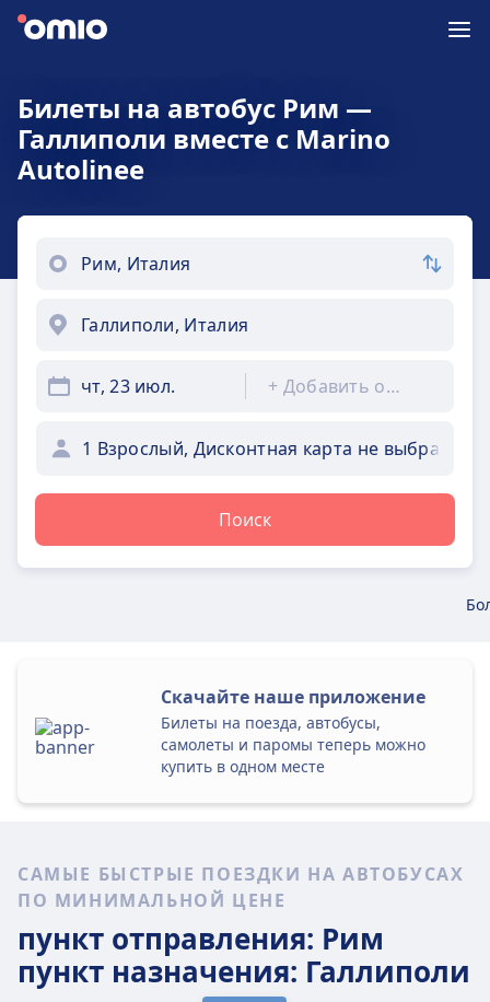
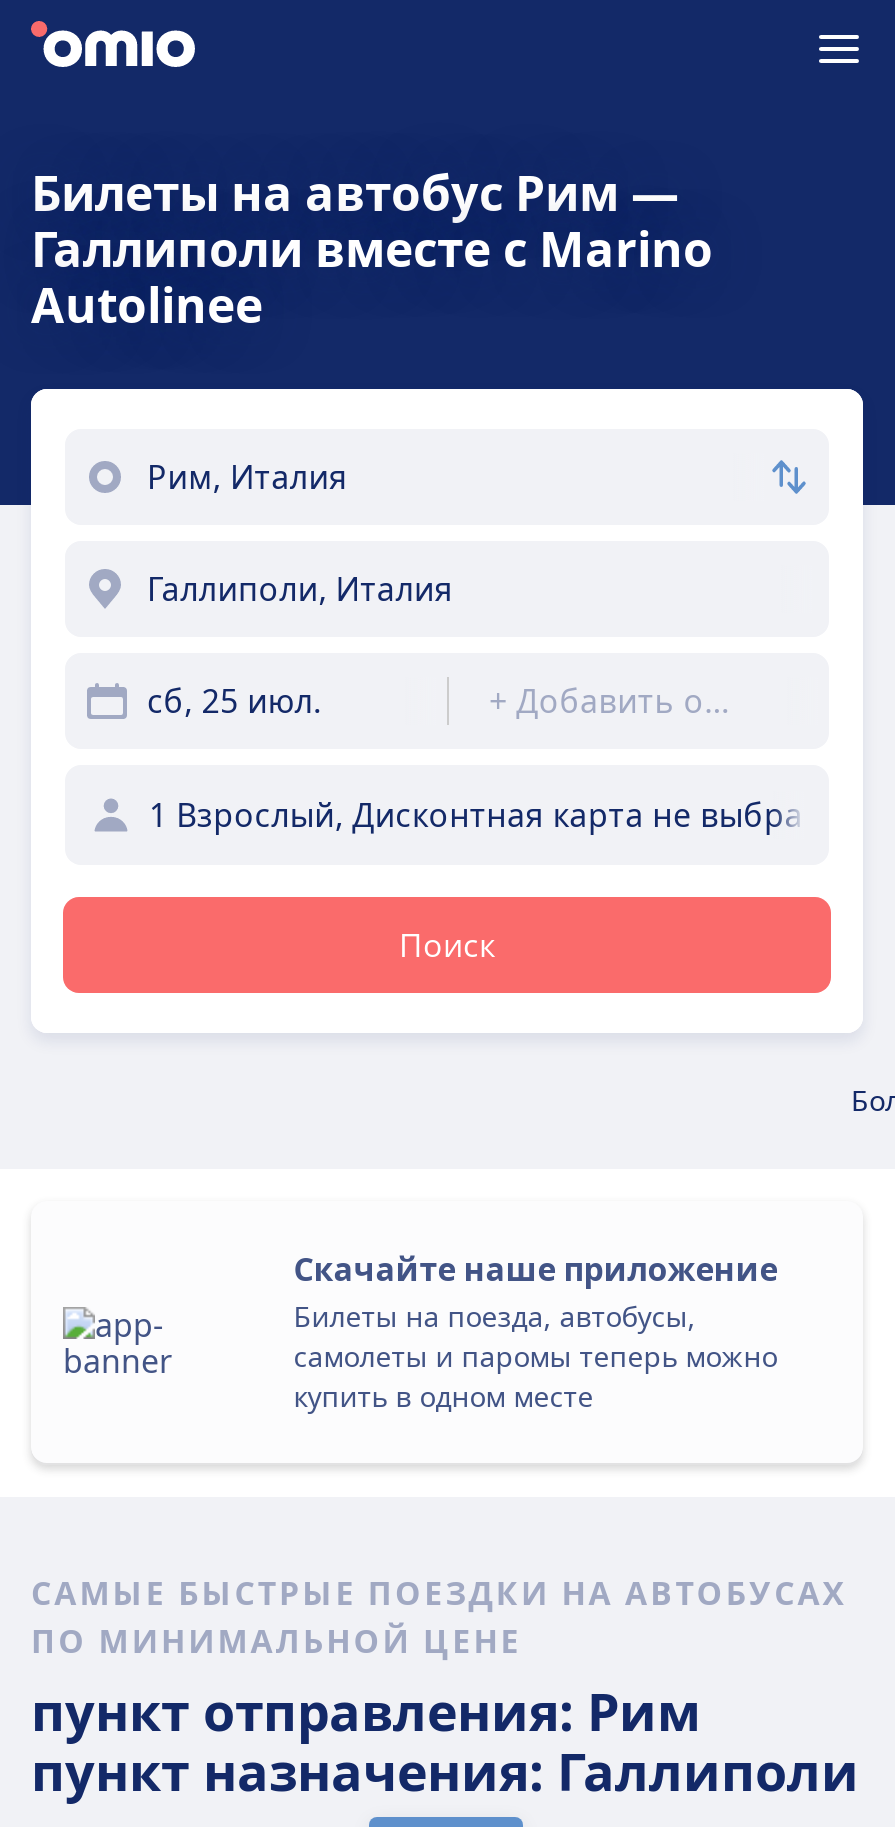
- чт, 23 июл.
+ сб, 25 июл.
